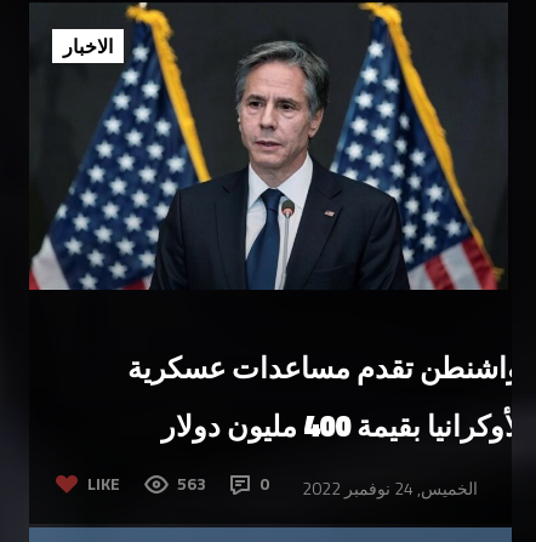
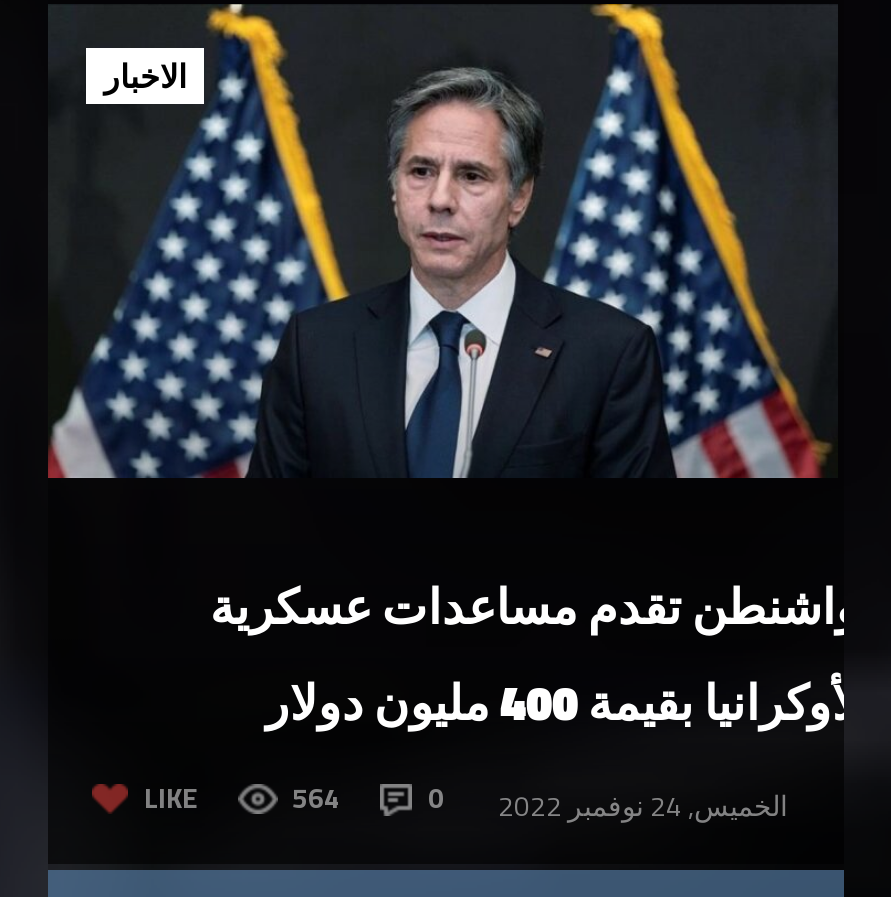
- 563
+ 564
